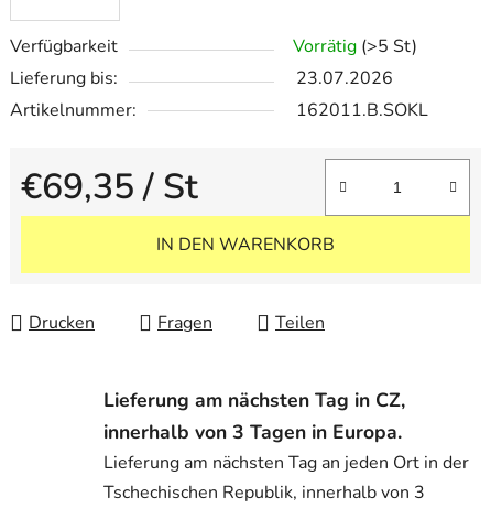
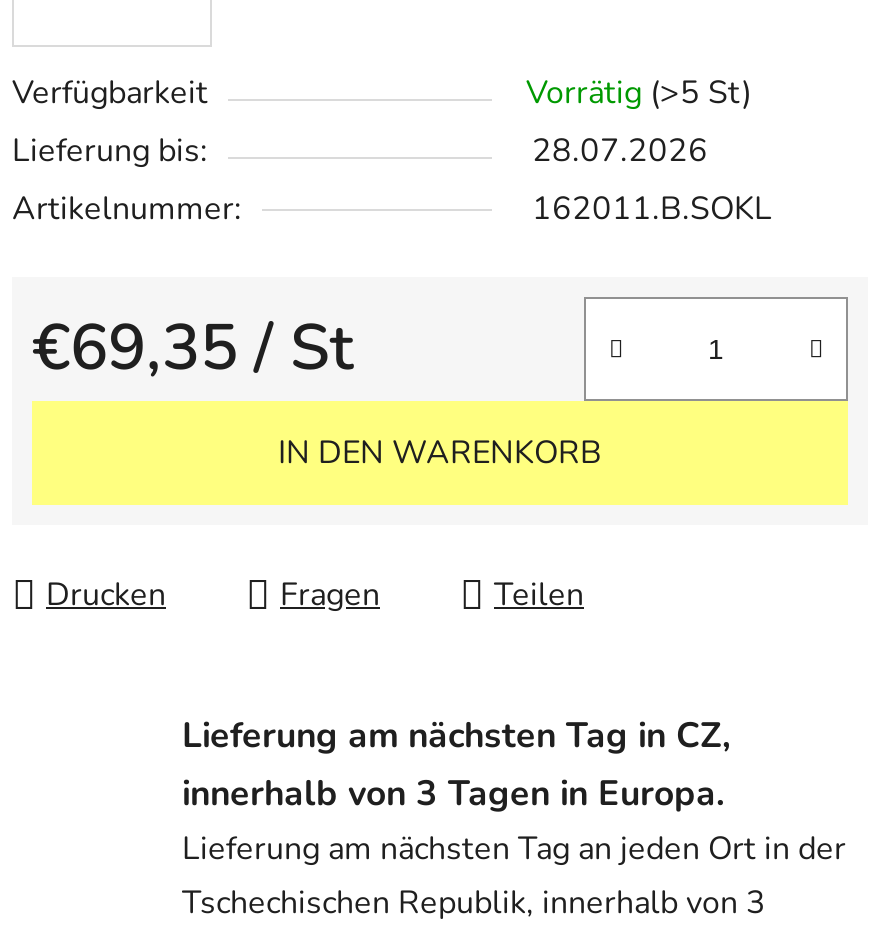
- 23.07.2026
+ 28.07.2026
